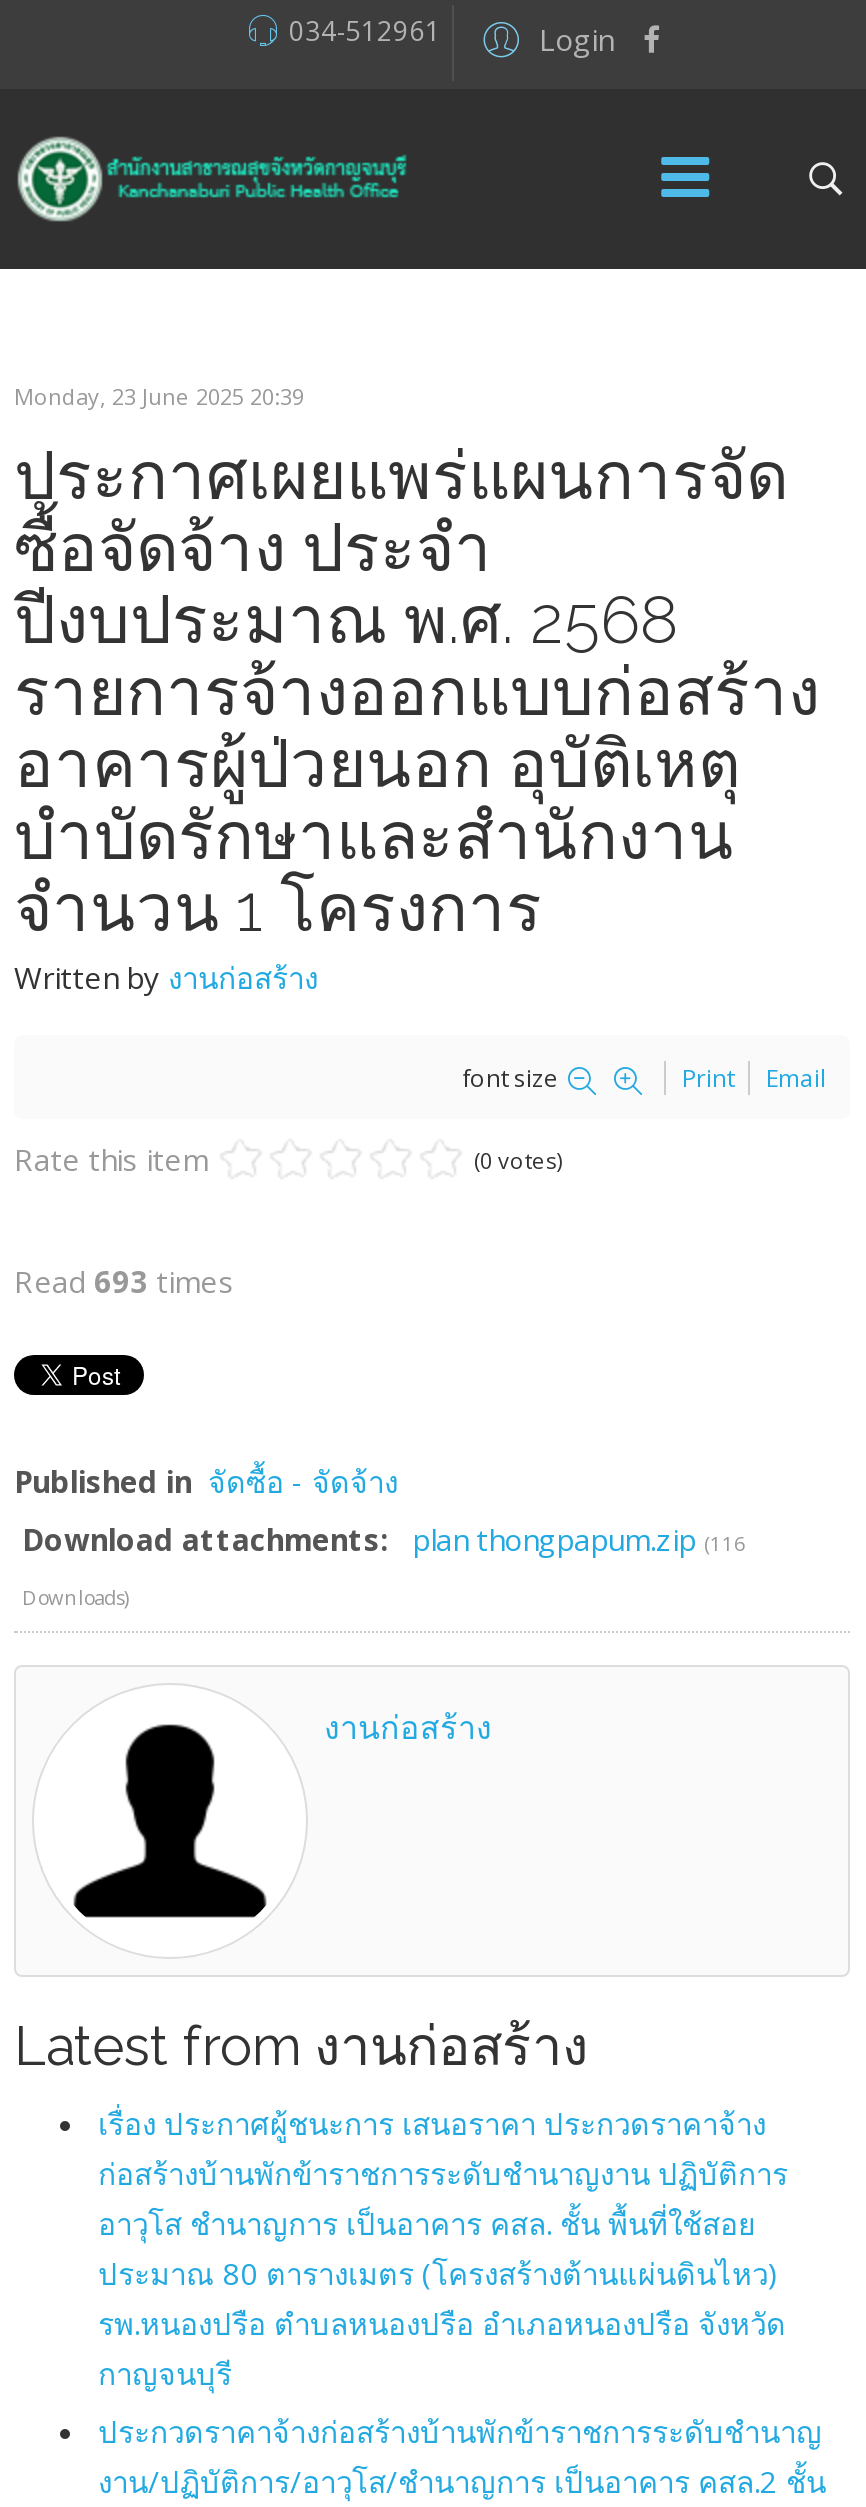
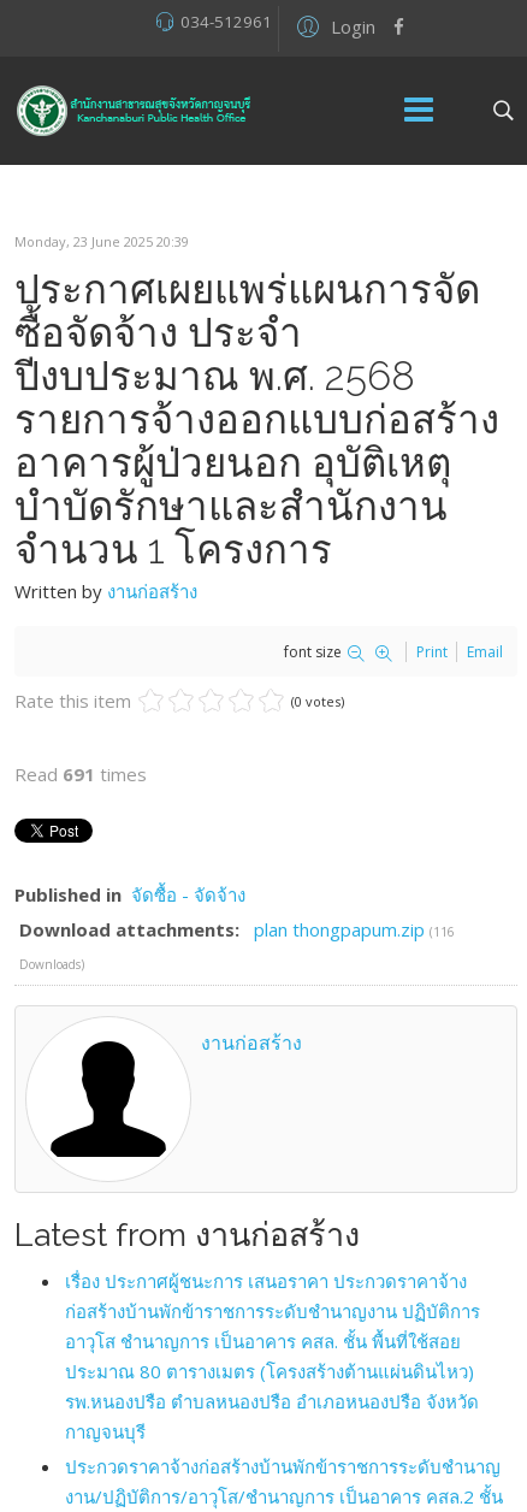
- Read 693 times
+ Read 691 times
